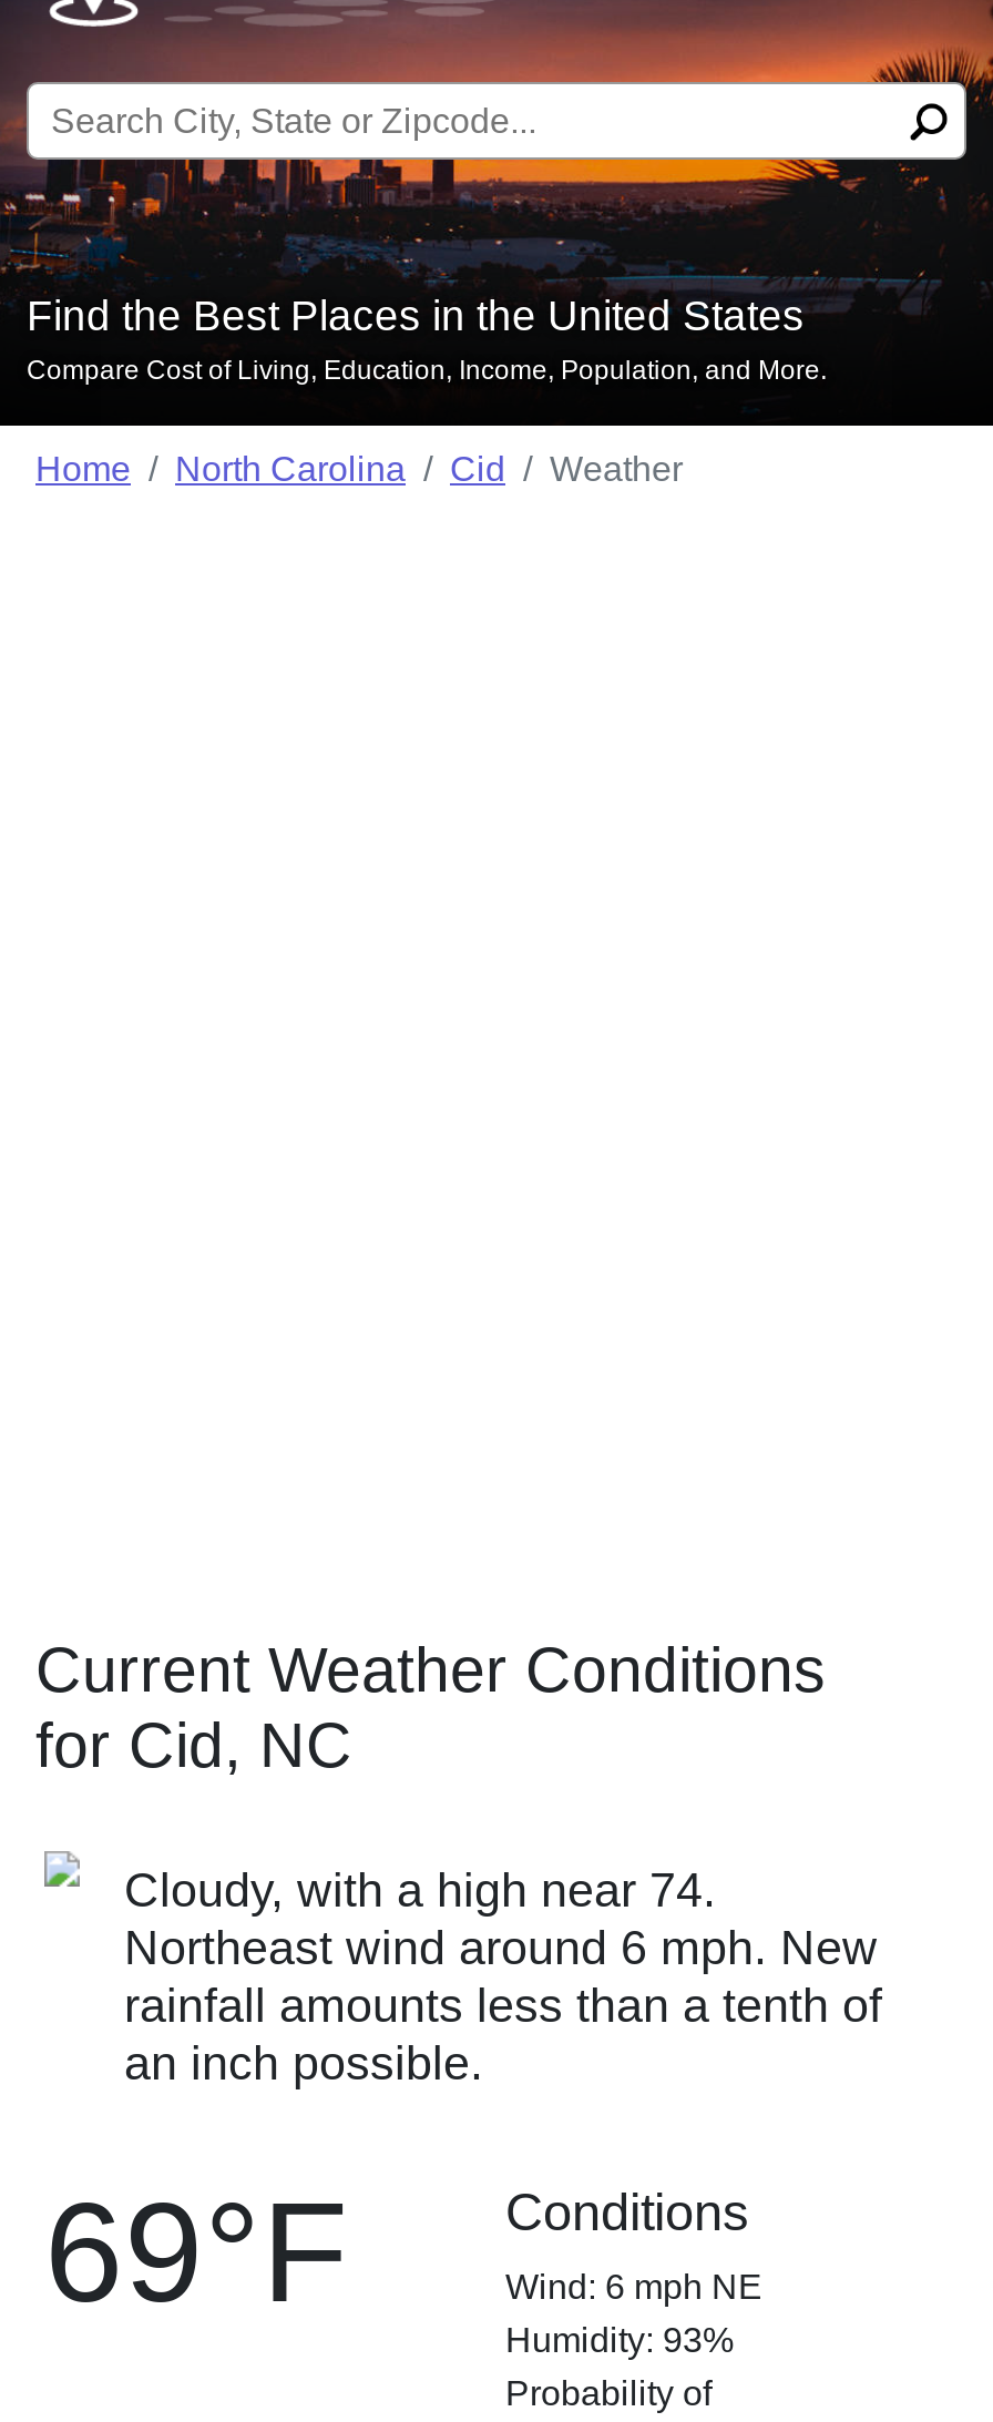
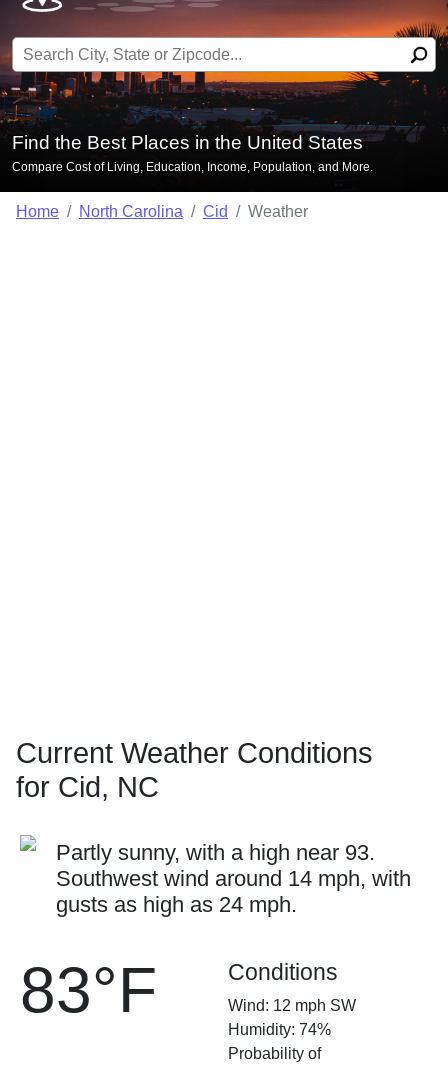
- Cloudy, with a high near 74.
- Northeast wind around 6 mph. New
- rainfall amounts less than a tenth of
- an inch possible.
+ Partly sunny, with a high near 93.
+ Southwest wind around 14 mph, with
+ gusts as high as 24 mph.

- 69°F
+ 83°F

- Wind: 6 mph NE
+ Wind: 12 mph SW

- Humidity: 93%
+ Humidity: 74%
